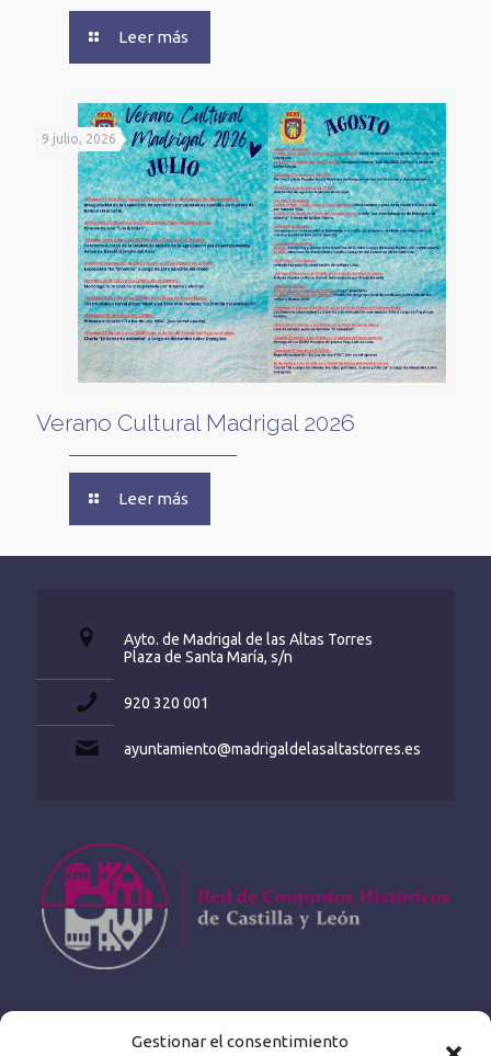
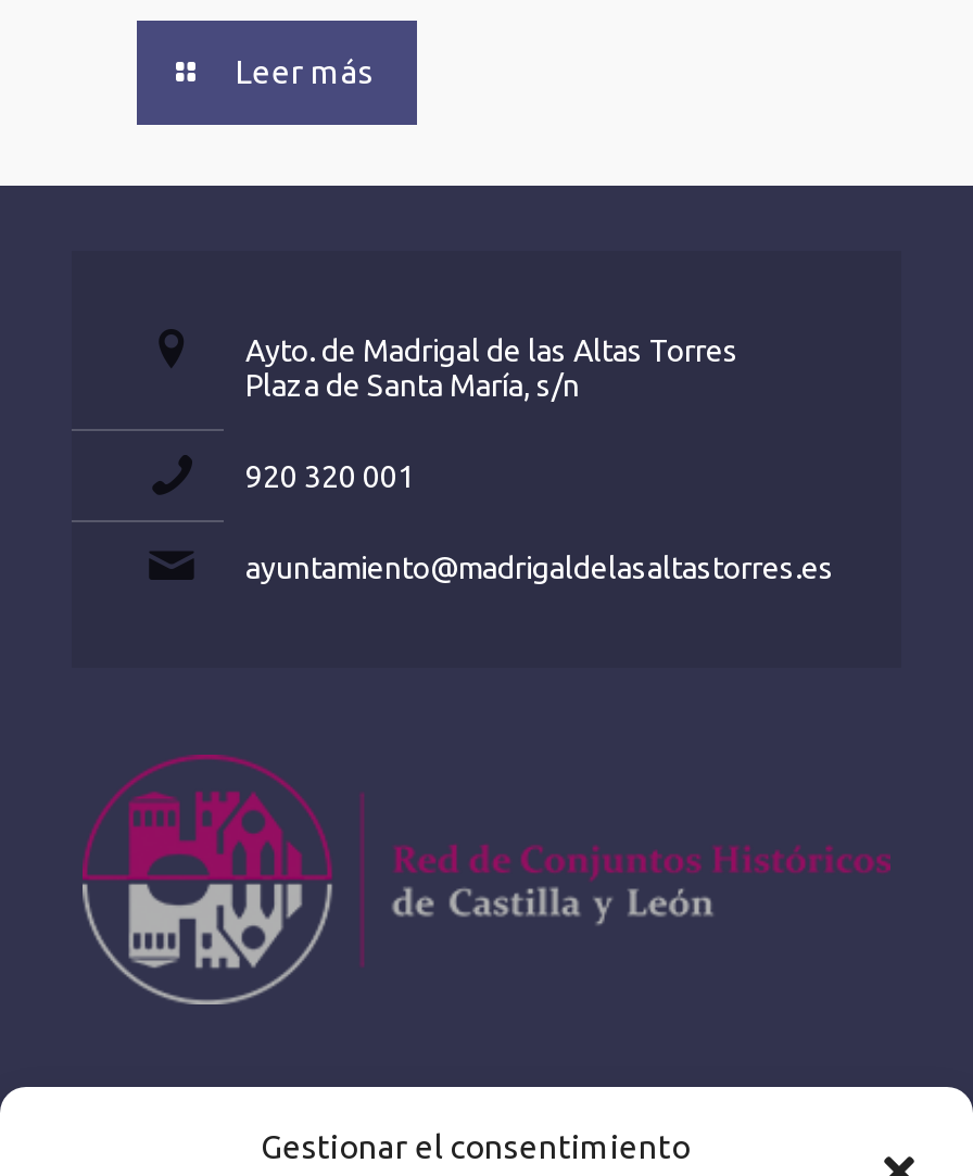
- [image]
- 9 julio, 2026

- Verano Cultural Madrigal 2026
- Leer más
